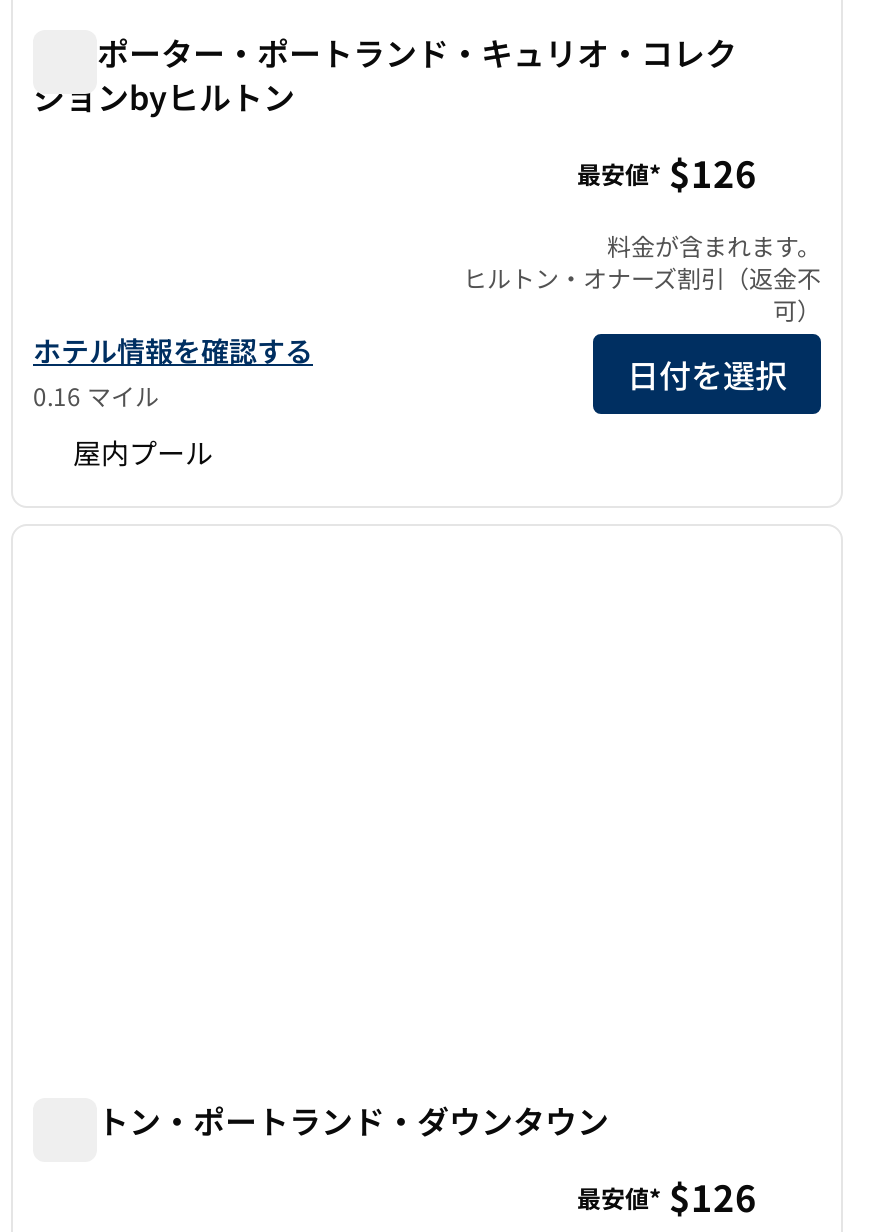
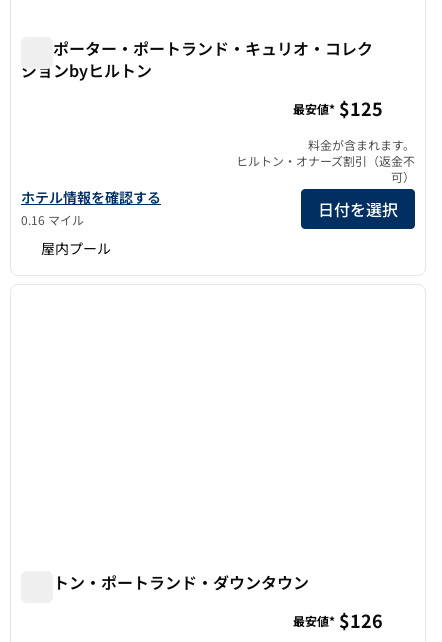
- 最安値* $126
+ 最安値* $125
